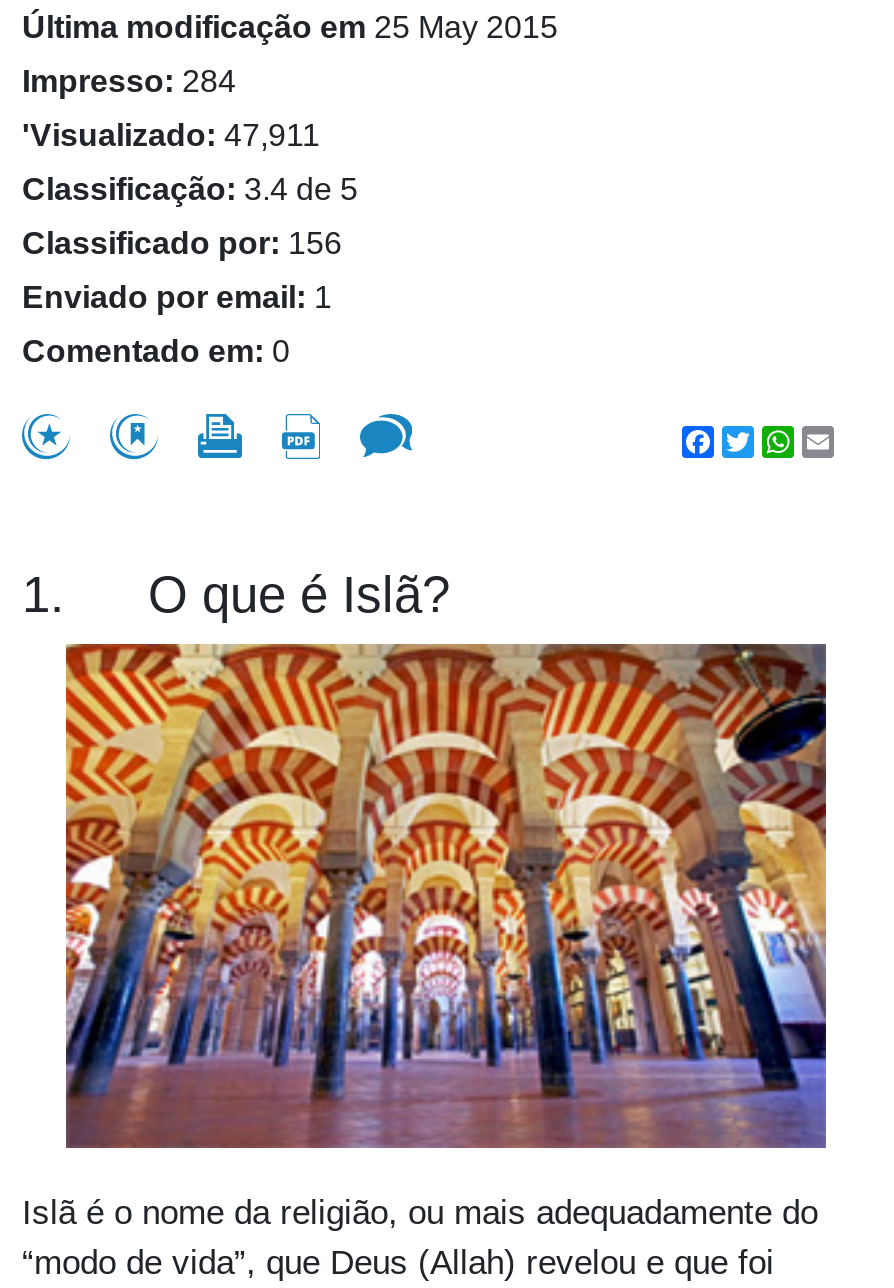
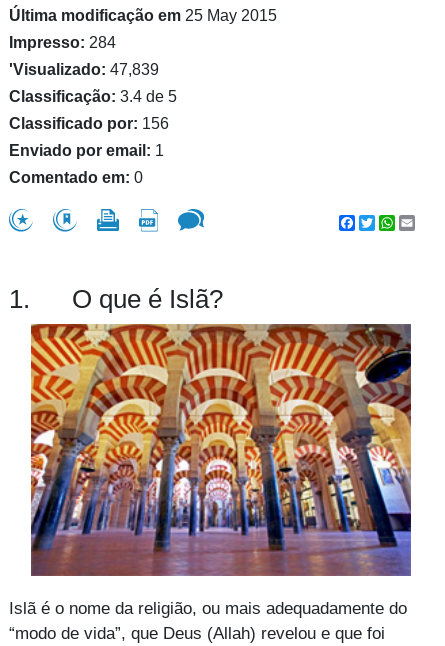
- 'Visualizado: 47,911
+ 'Visualizado: 47,839
